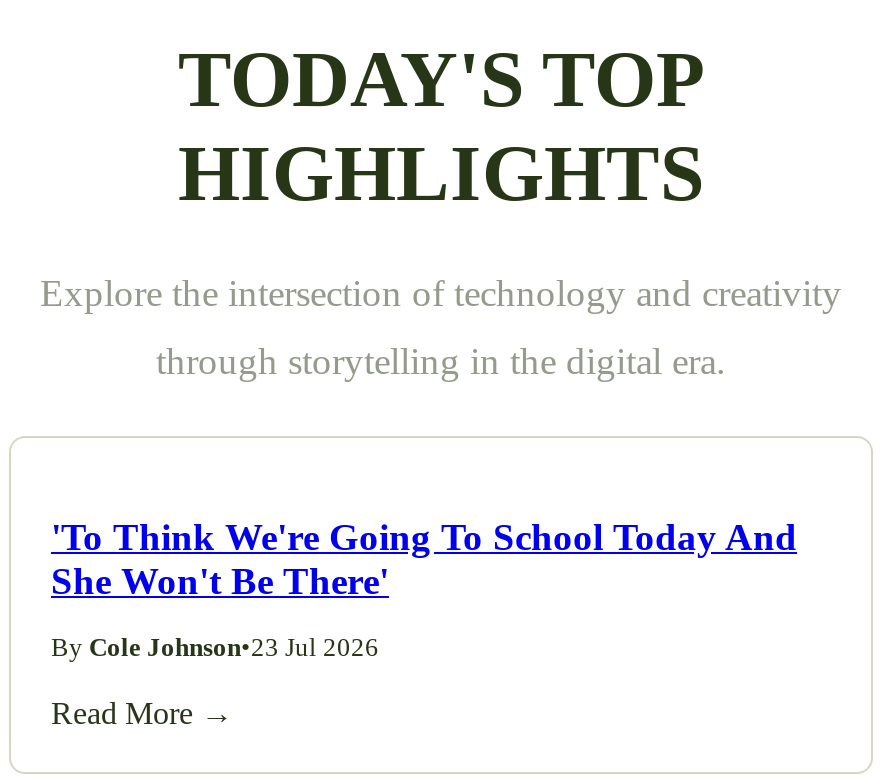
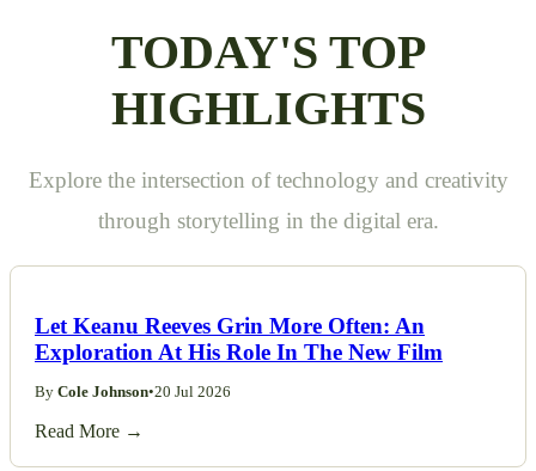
- 'To Think We're Going To School Today And
- She Won't Be There'
+ Let Keanu Reeves Grin More Often: An
+ Exploration At His Role In The New Film

- By Cole Johnson•23 Jul 2026
+ By Cole Johnson•20 Jul 2026
